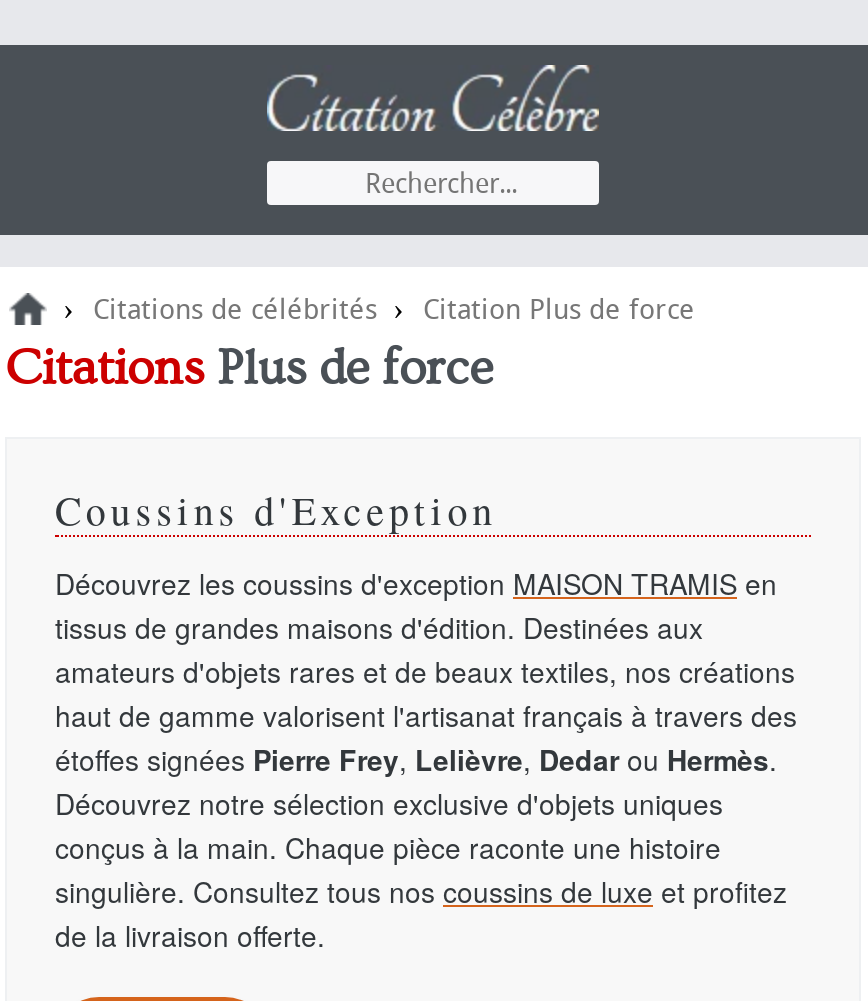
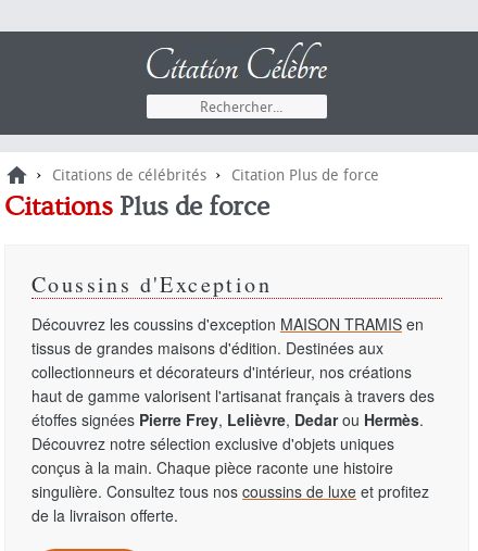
- amateurs d'objets rares et de beaux textiles, nos créations
+ collectionneurs et décorateurs d'intérieur, nos créations
